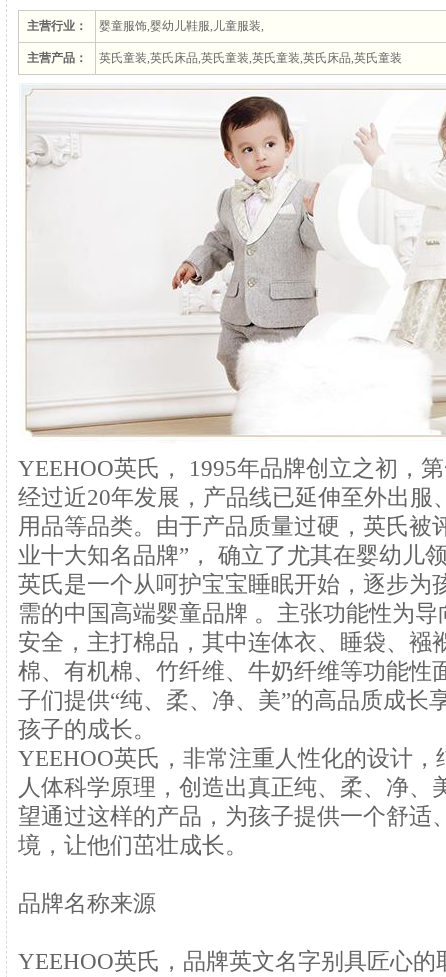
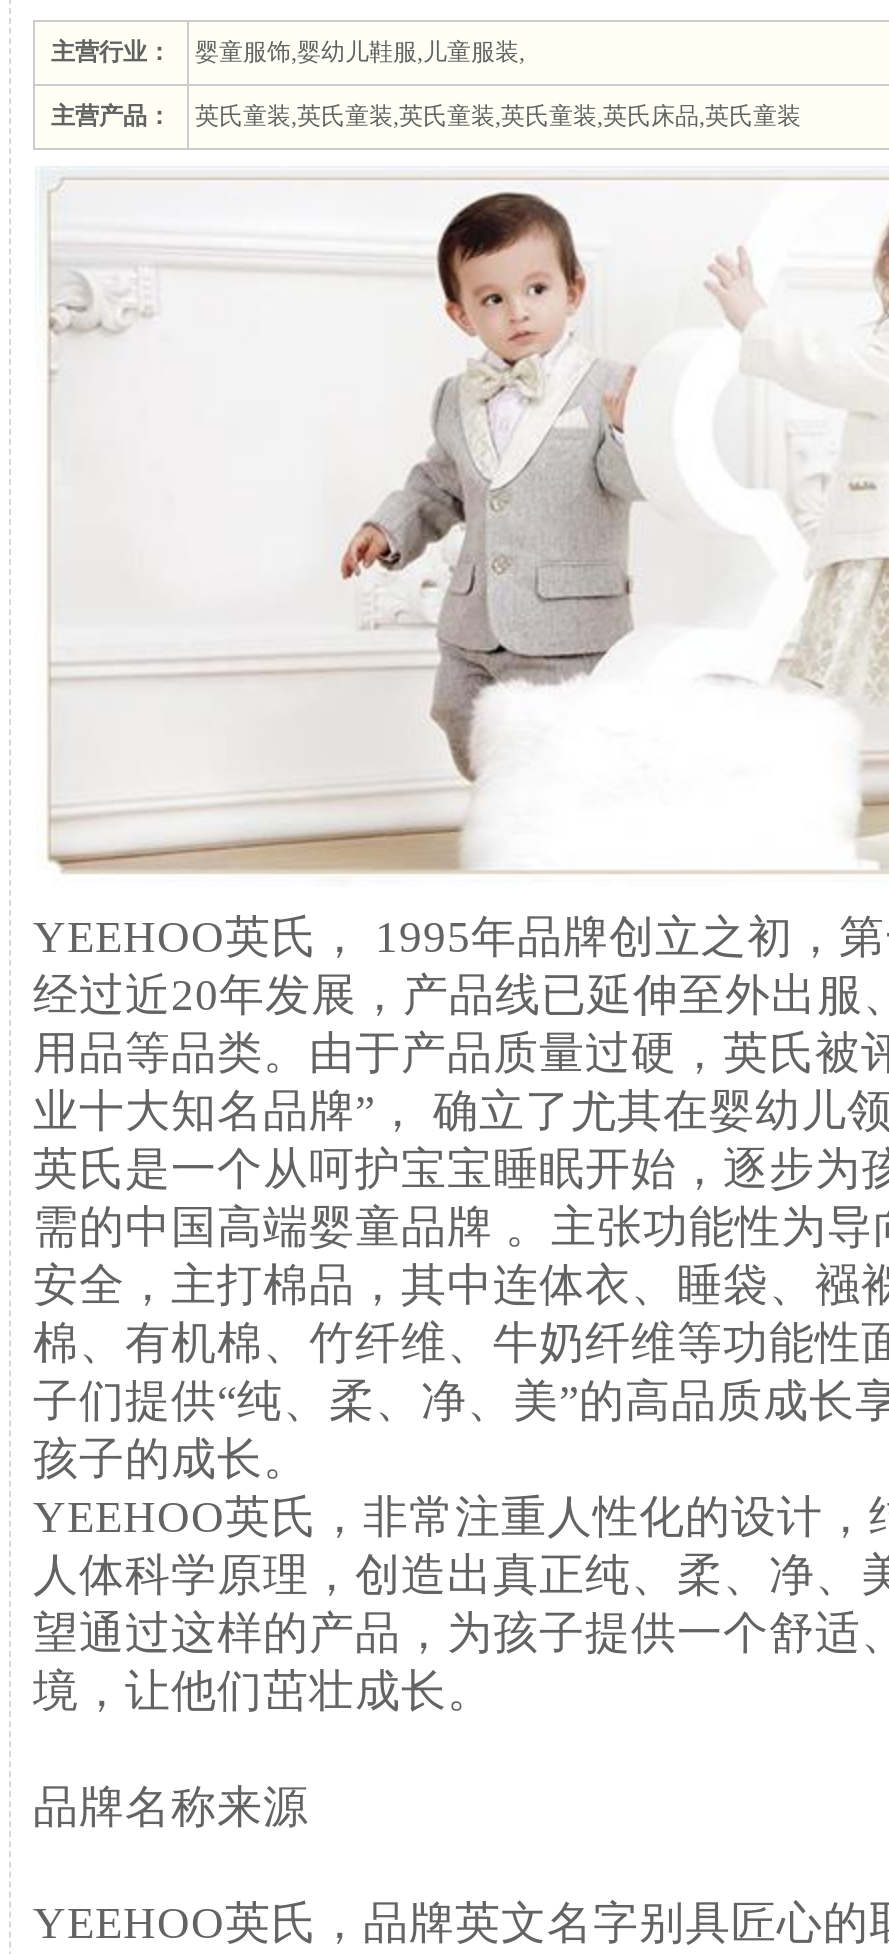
- 英氏童装,英氏床品,英氏童装,英氏童装,英氏床品,英氏童装
+ 英氏童装,英氏童装,英氏童装,英氏童装,英氏床品,英氏童装
